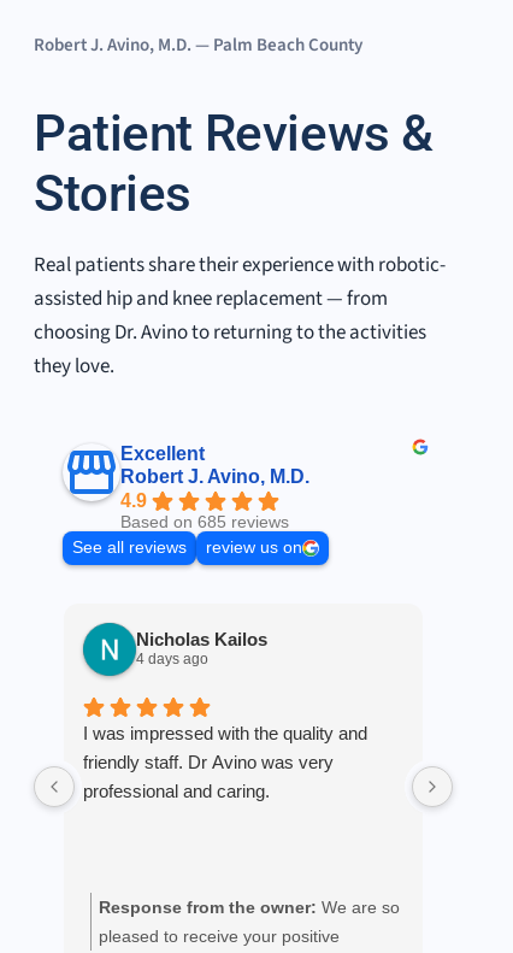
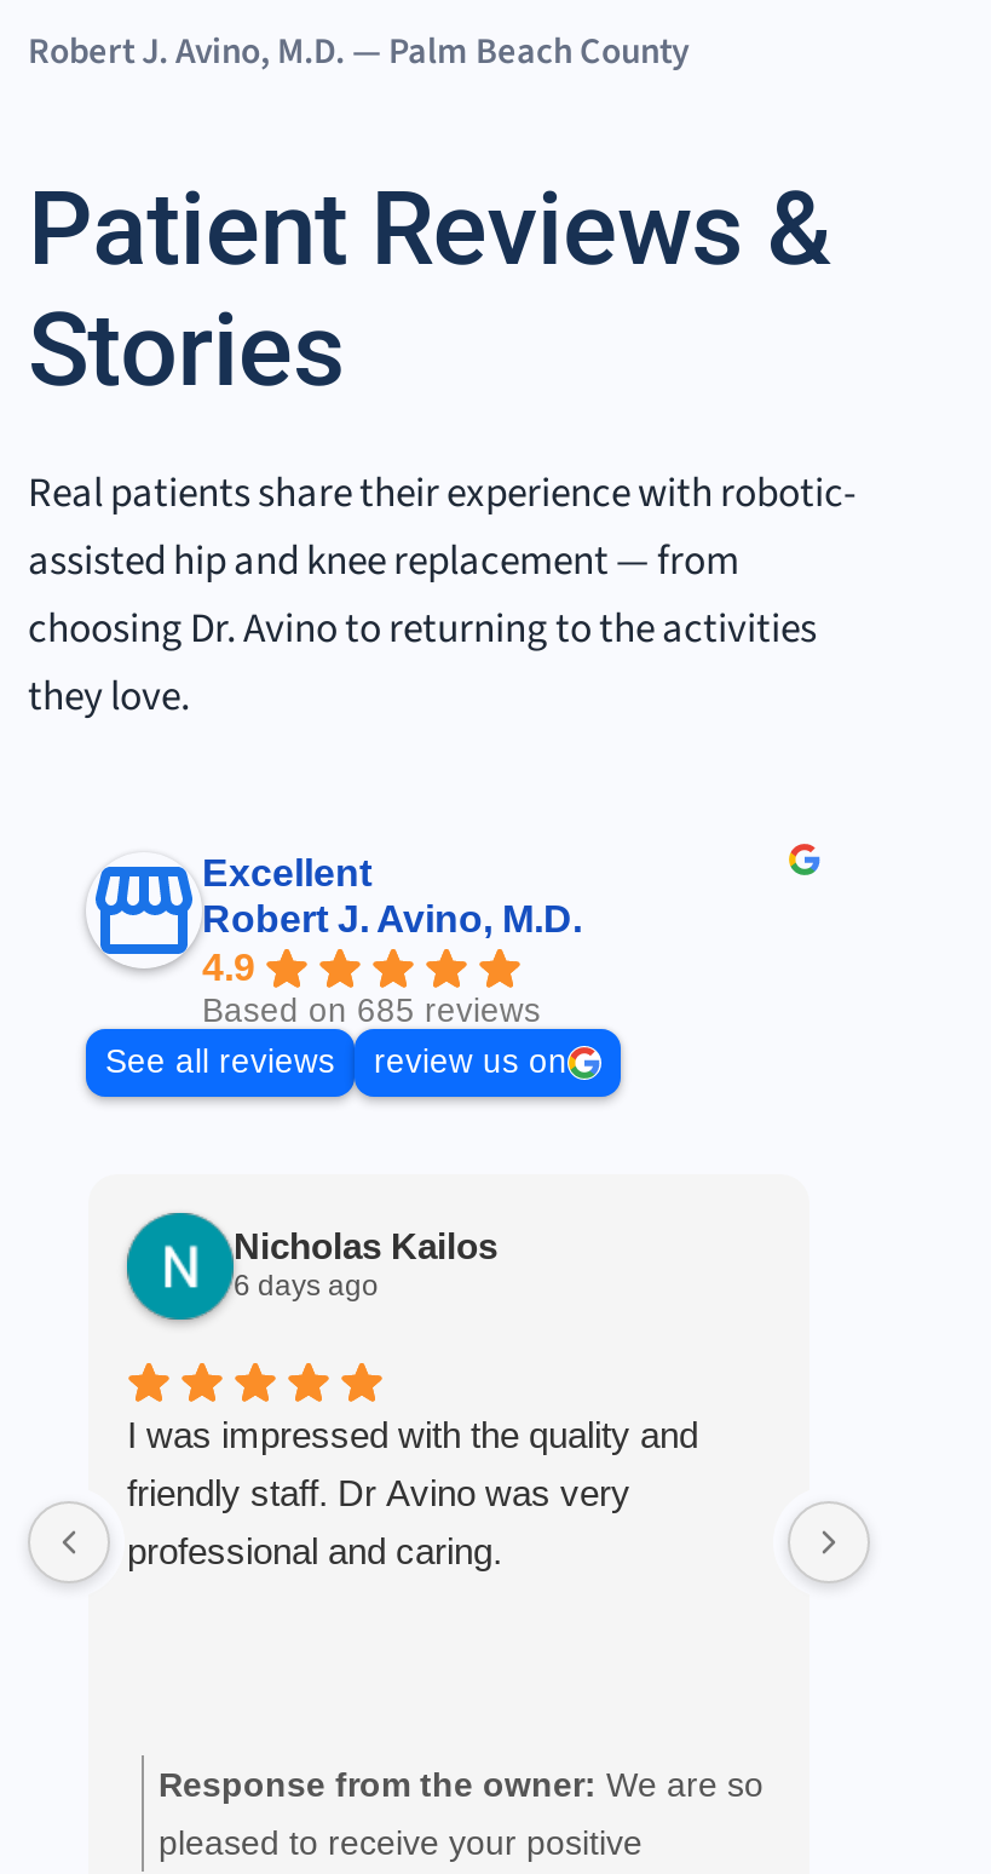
- 4 days ago
+ 6 days ago
